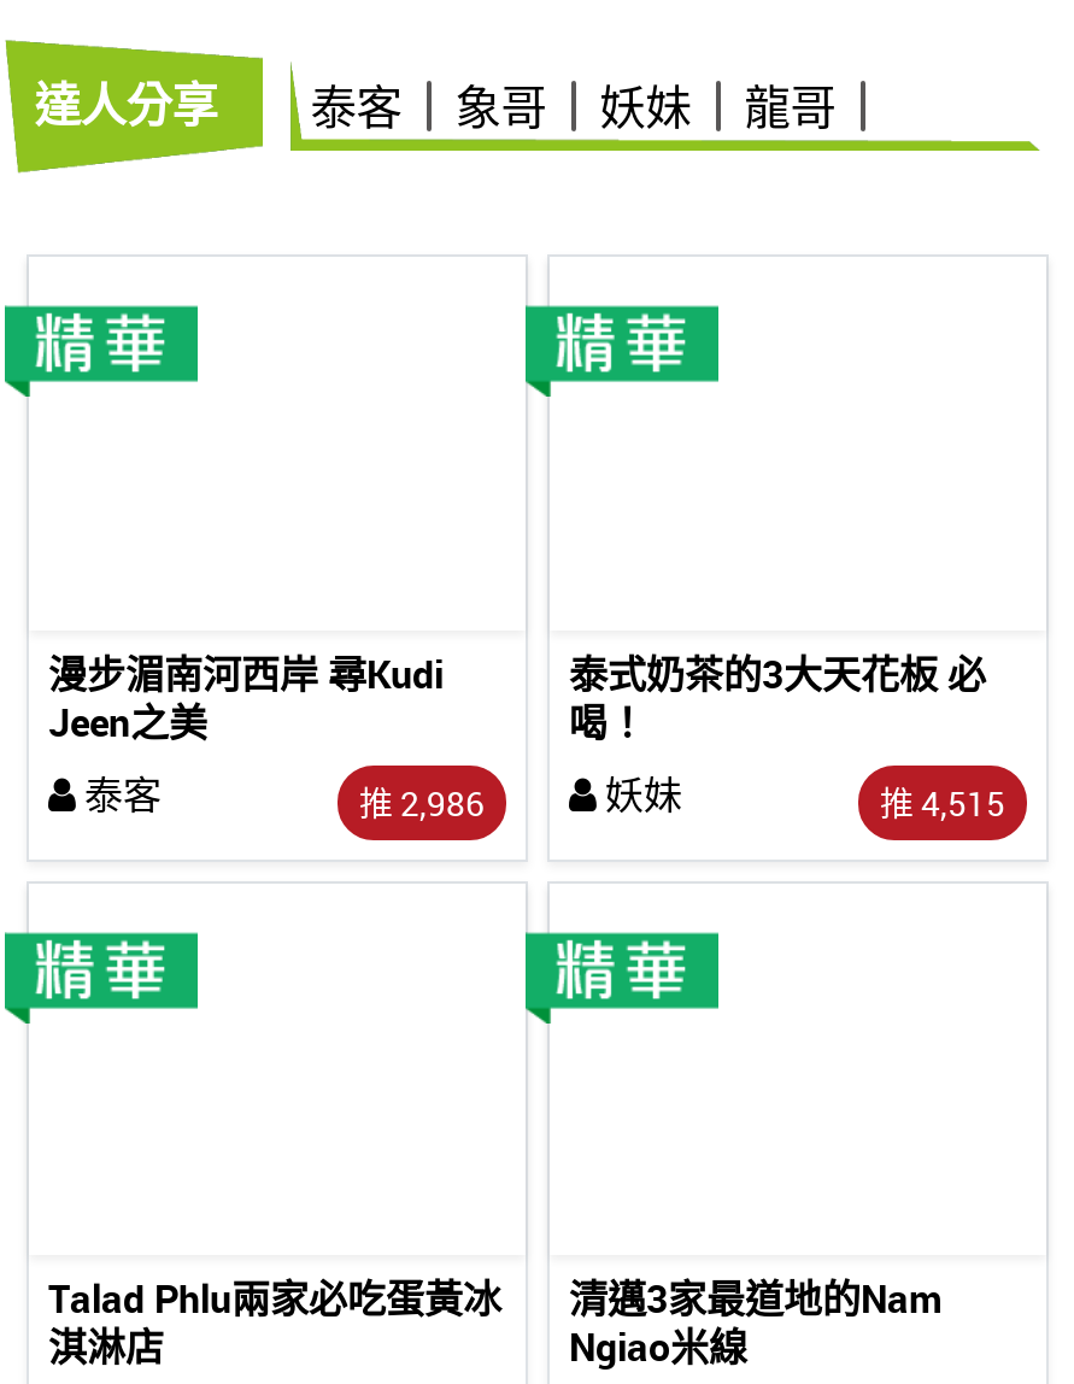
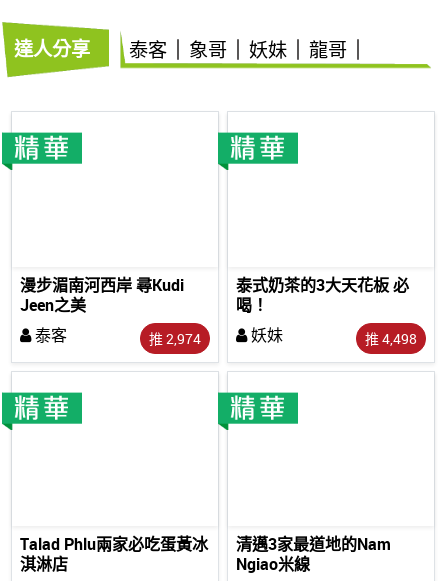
- 推 2,986
+ 推 2,974

- 推 4,515
+ 推 4,498
